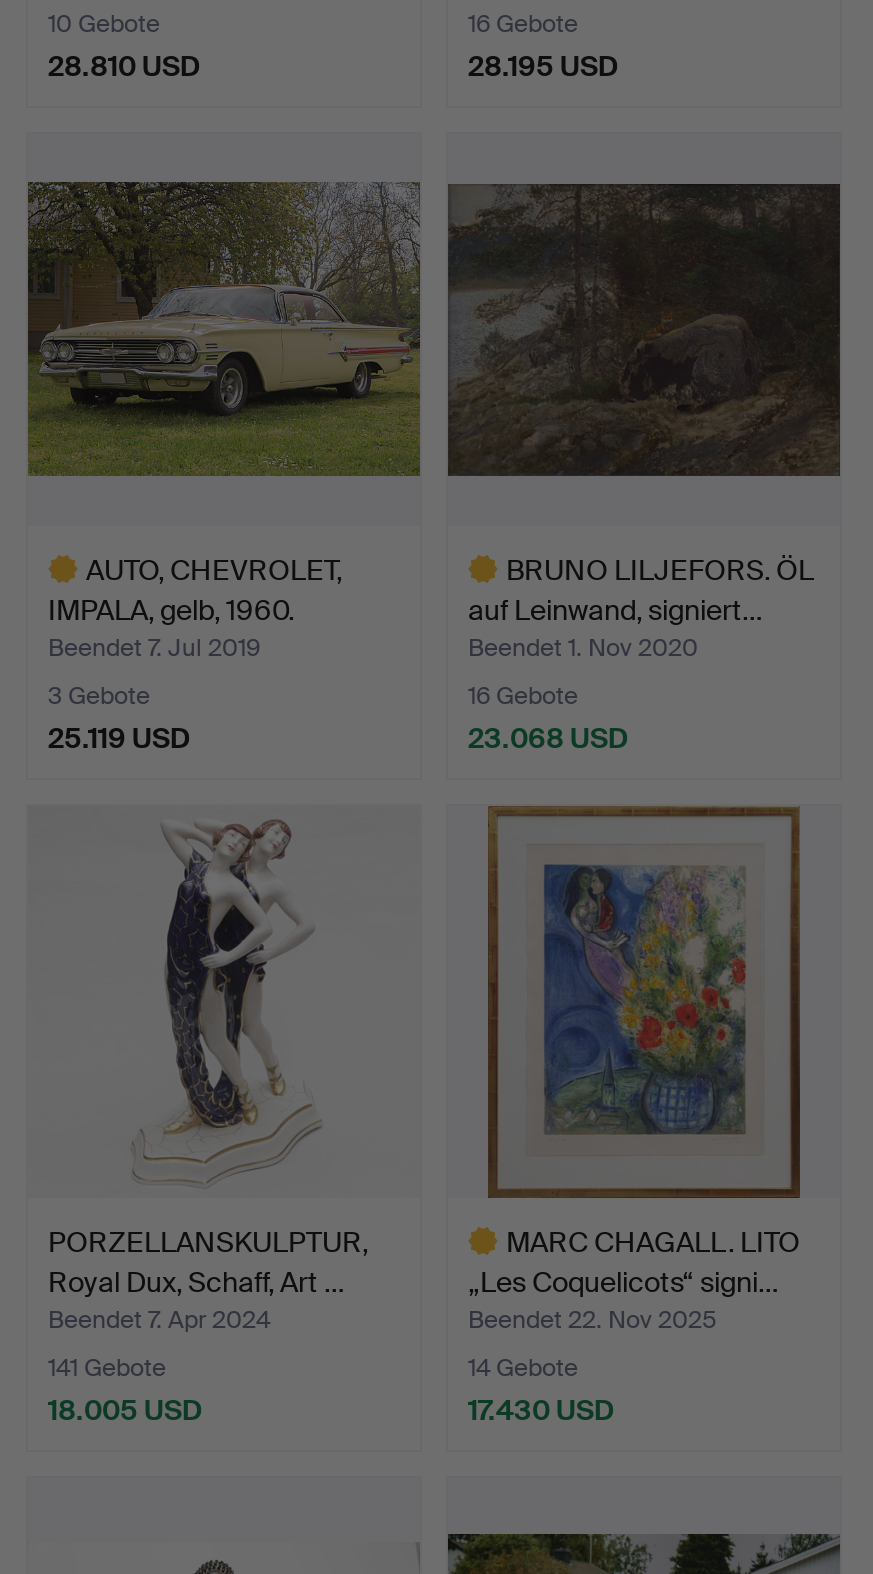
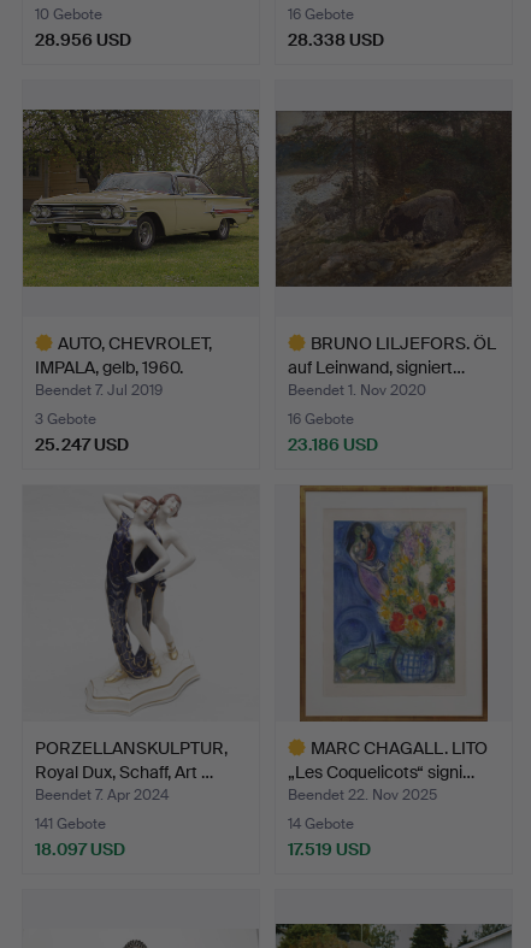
- 28.810 USD
+ 28.956 USD

- 28.195 USD
+ 28.338 USD

- 25.119 USD
+ 25.247 USD

- 23.068 USD
+ 23.186 USD

- 18.005 USD
+ 18.097 USD

- 17.430 USD
+ 17.519 USD
